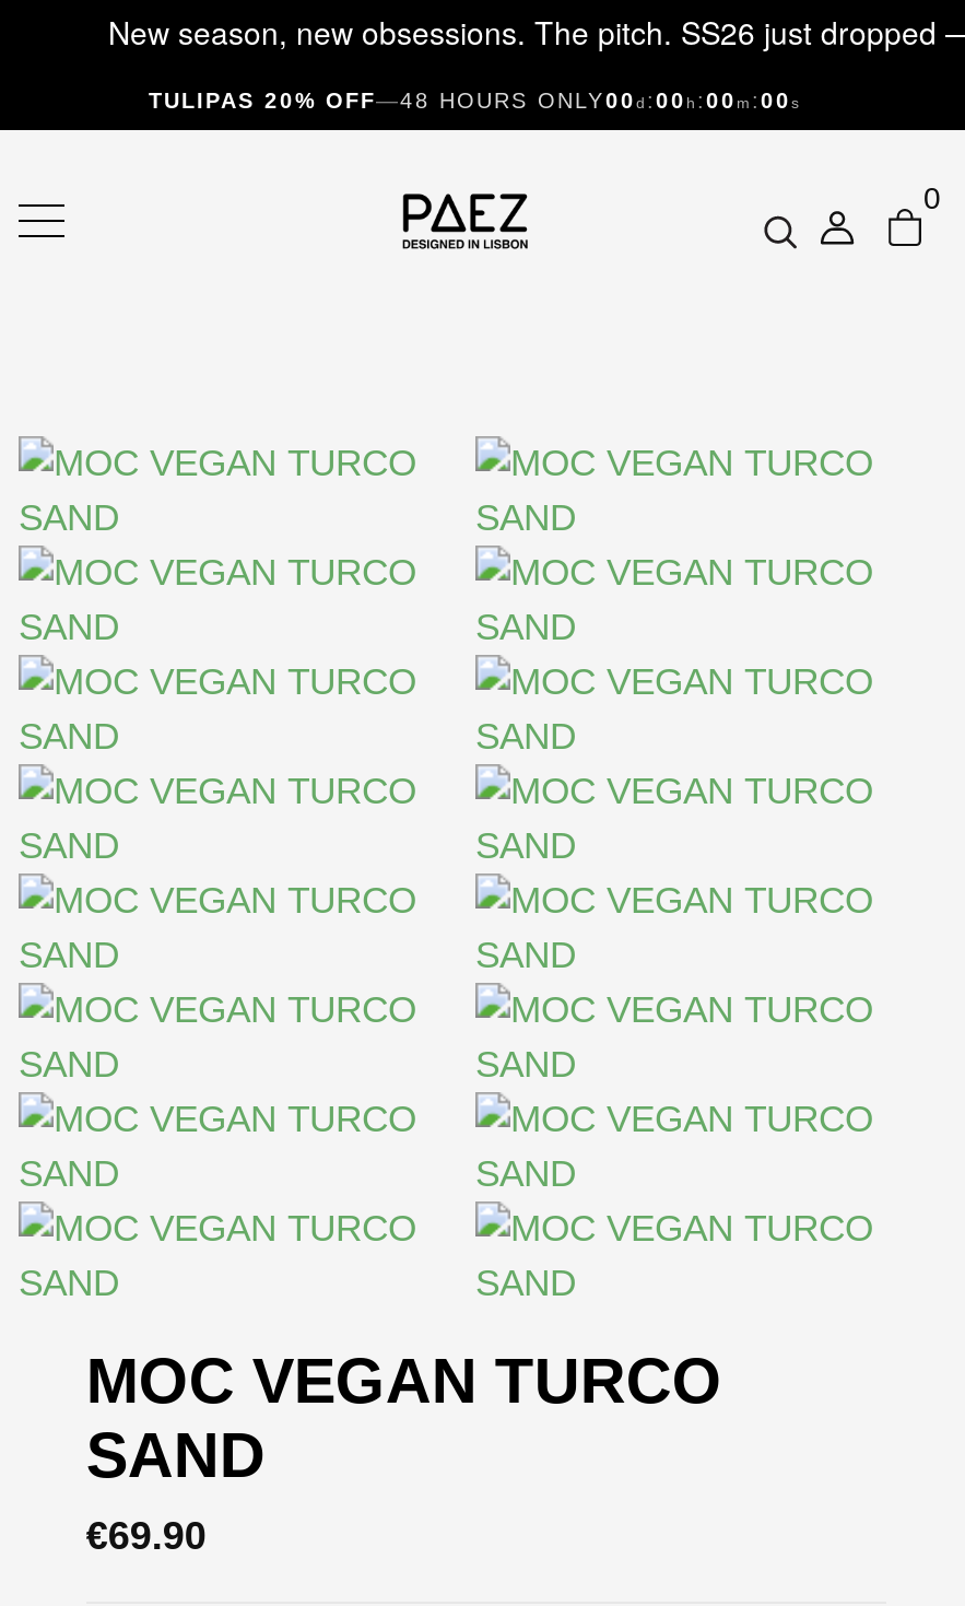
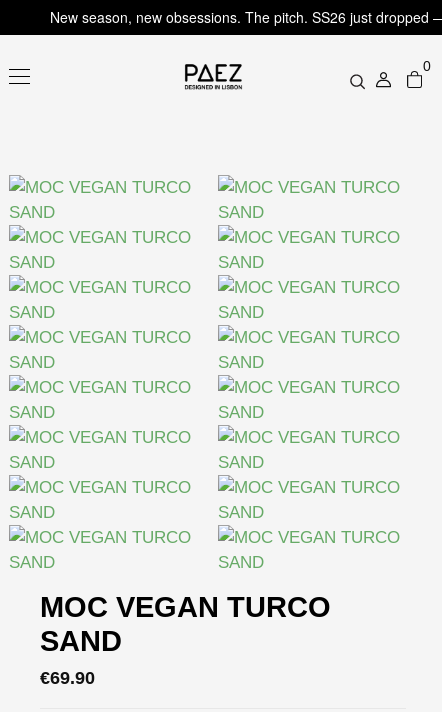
- TULIPAS 20% OFF—48 HOURS ONLY 00 d: 00 h: 00 m: 00 s
